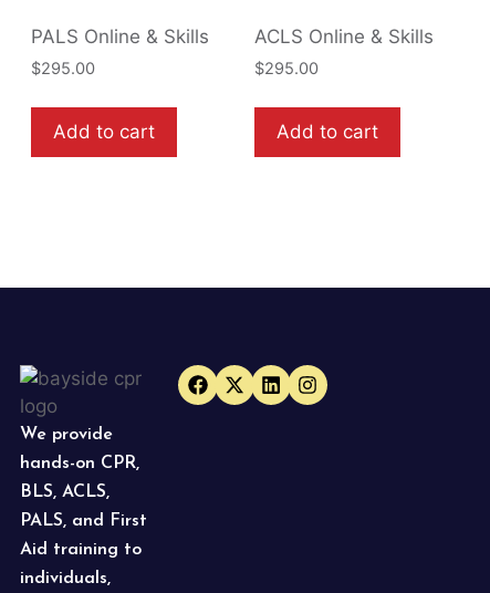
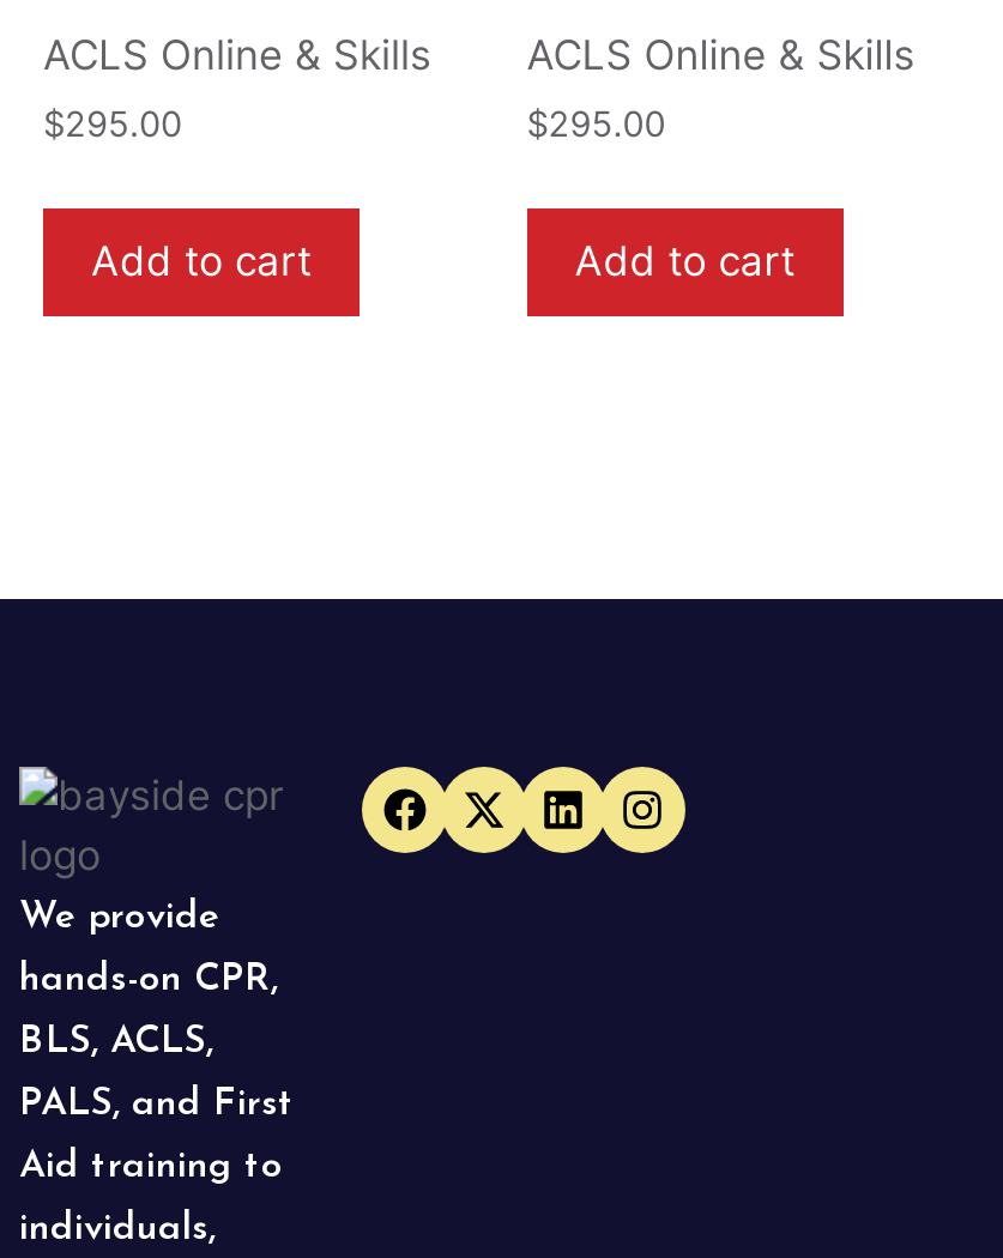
- PALS Online & Skills
+ ACLS Online & Skills
